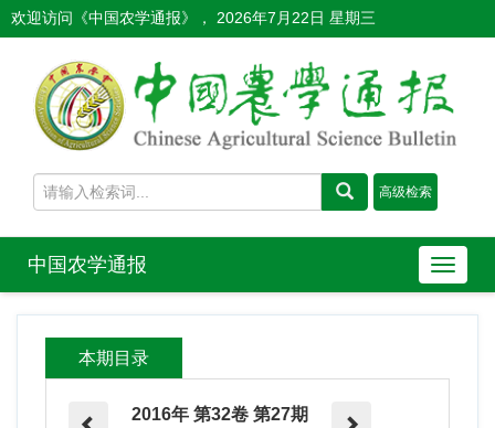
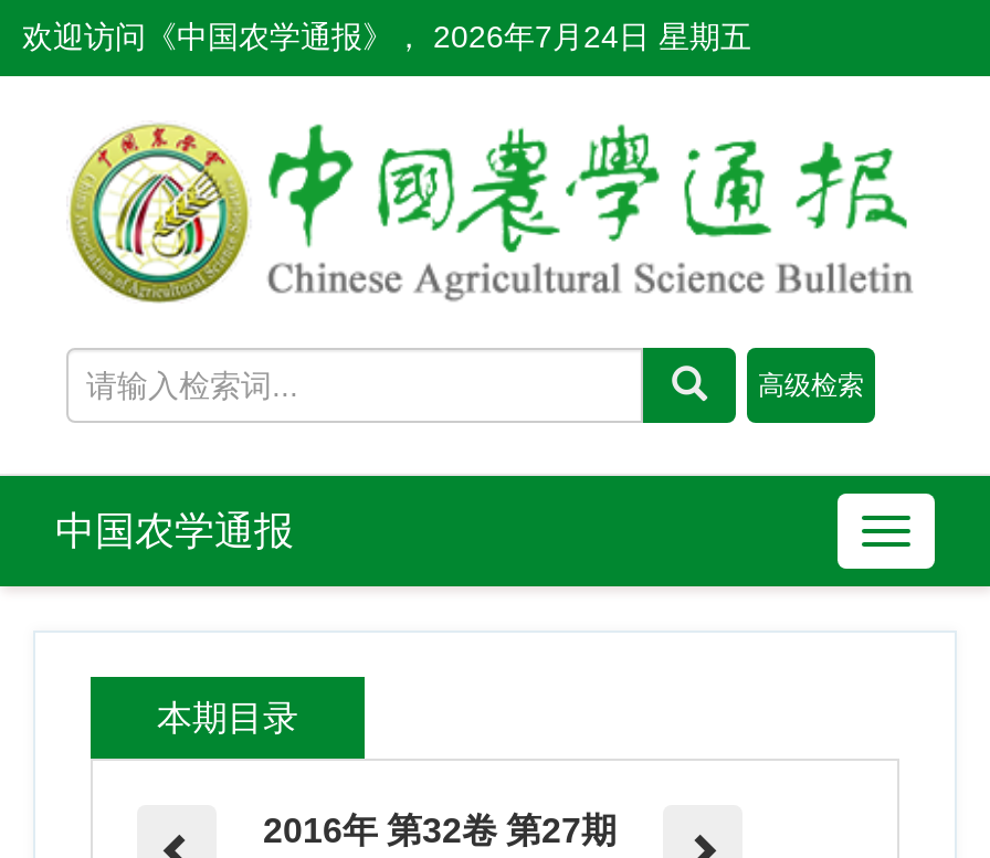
- 欢迎访问《中国农学通报》，2026年7月22日 星期三
+ 欢迎访问《中国农学通报》，2026年7月24日 星期五
